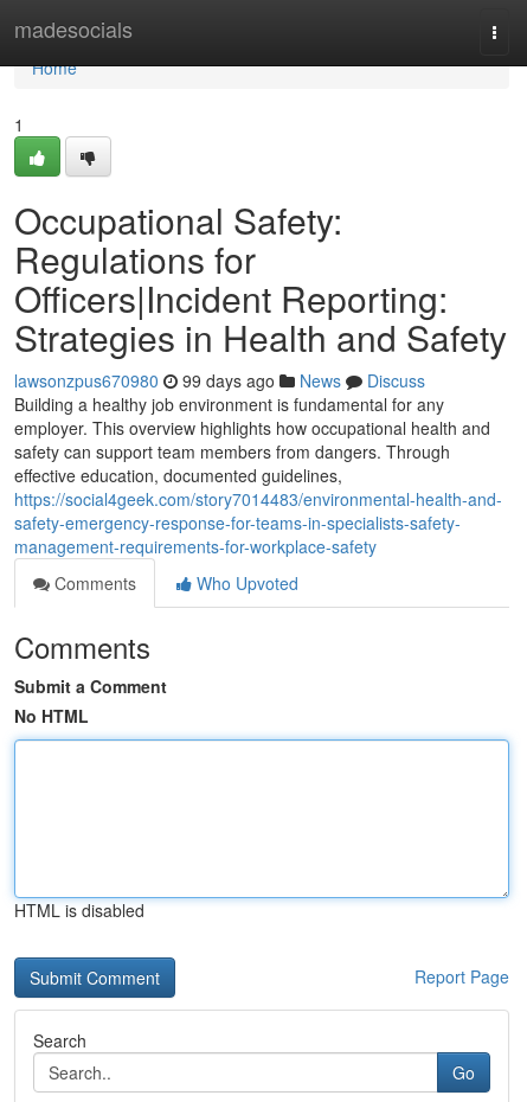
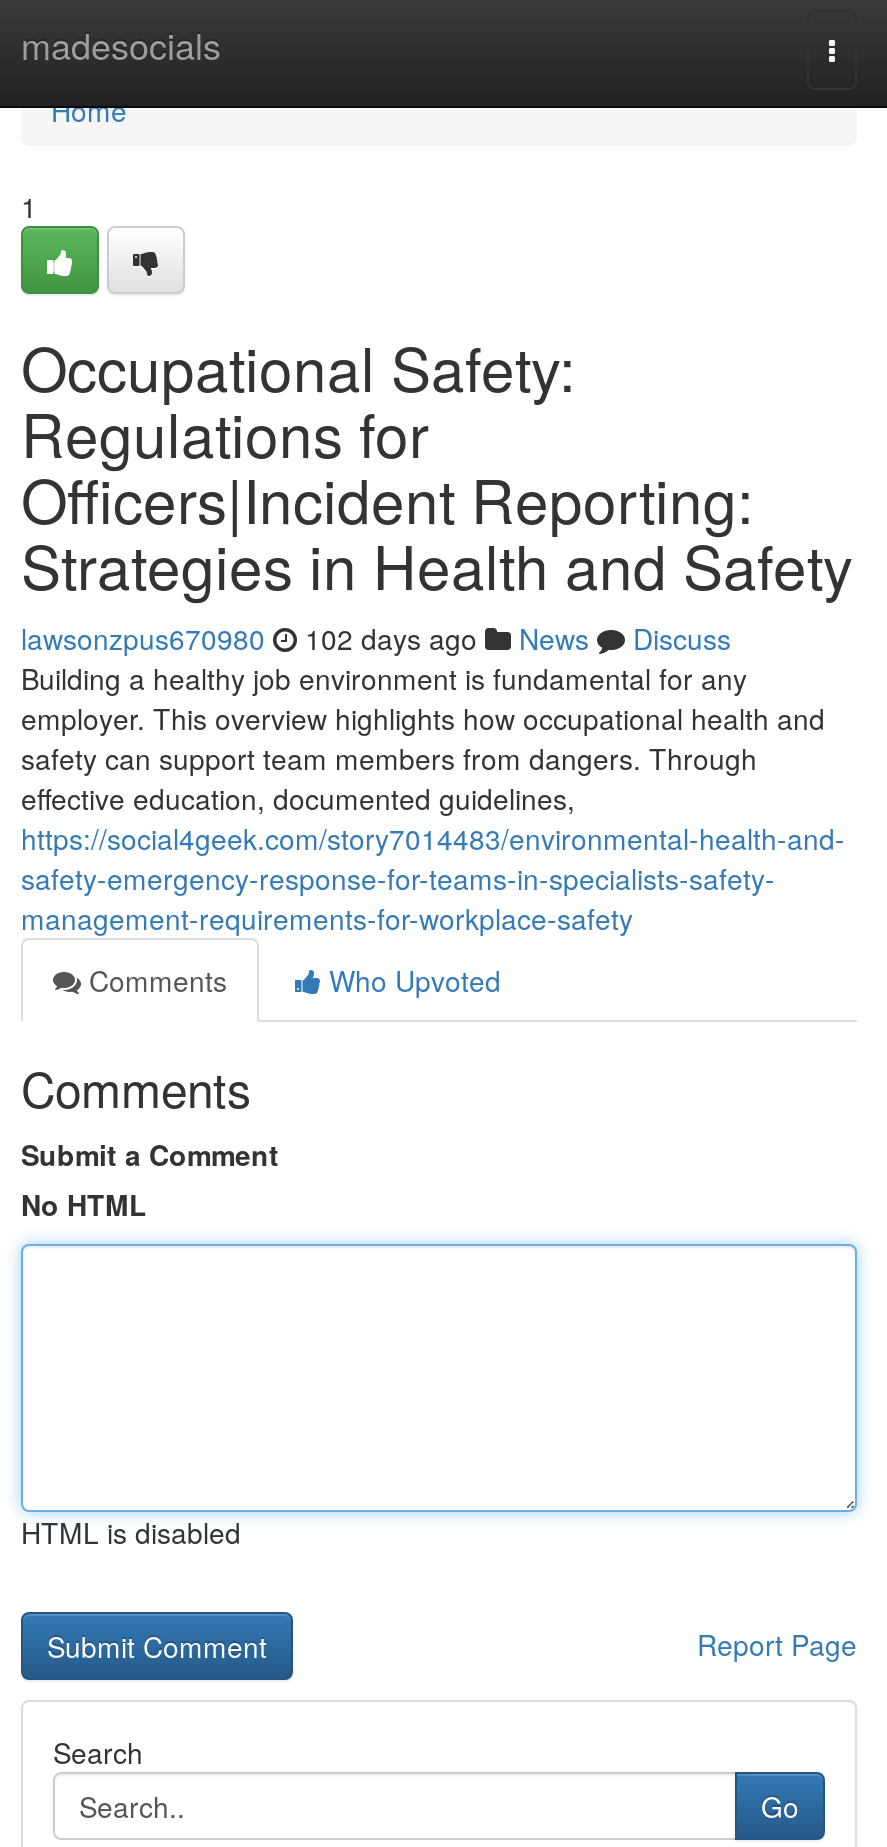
- lawsonzpus670980 99 days ago News Discuss
+ lawsonzpus670980 102 days ago News Discuss
